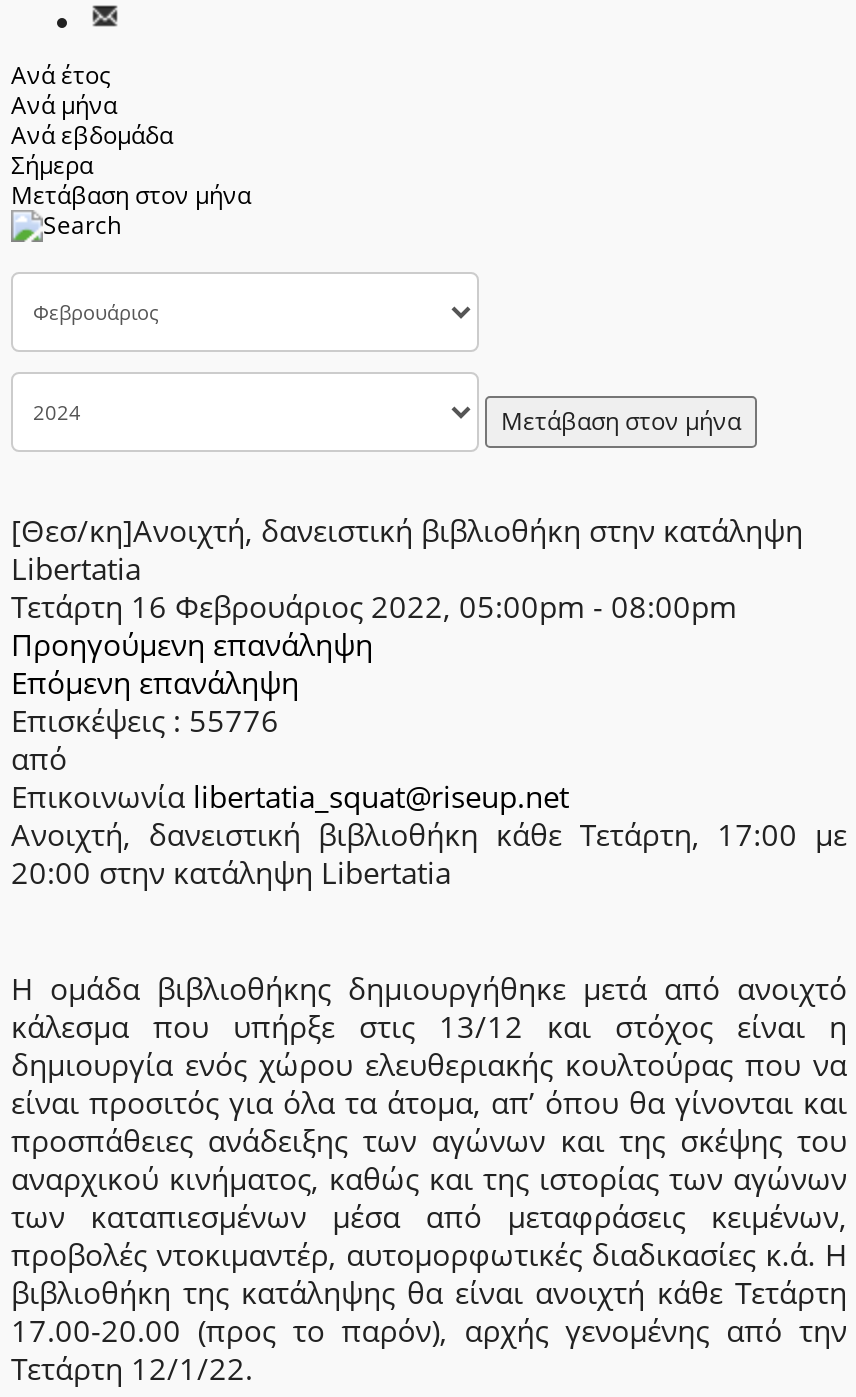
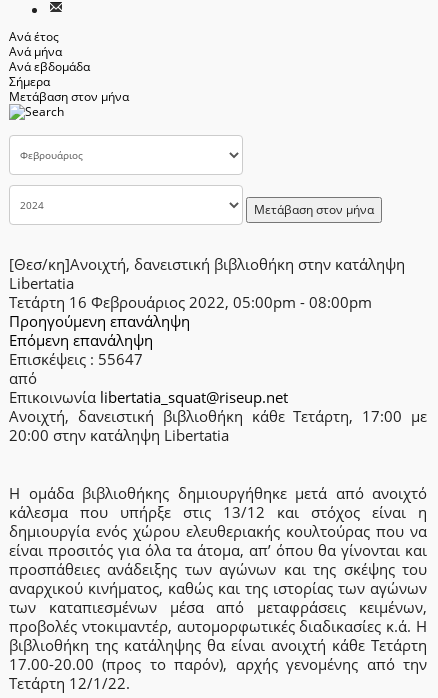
- Επισκέψεις: 55776
+ Επισκέψεις: 55647
